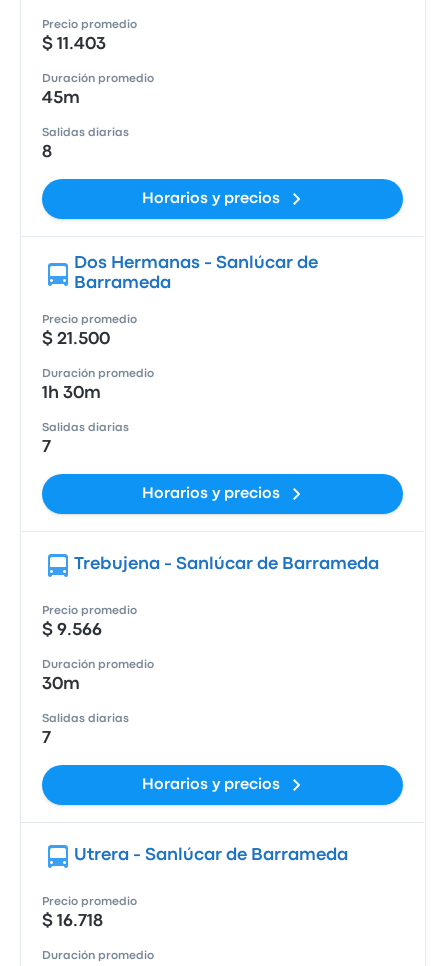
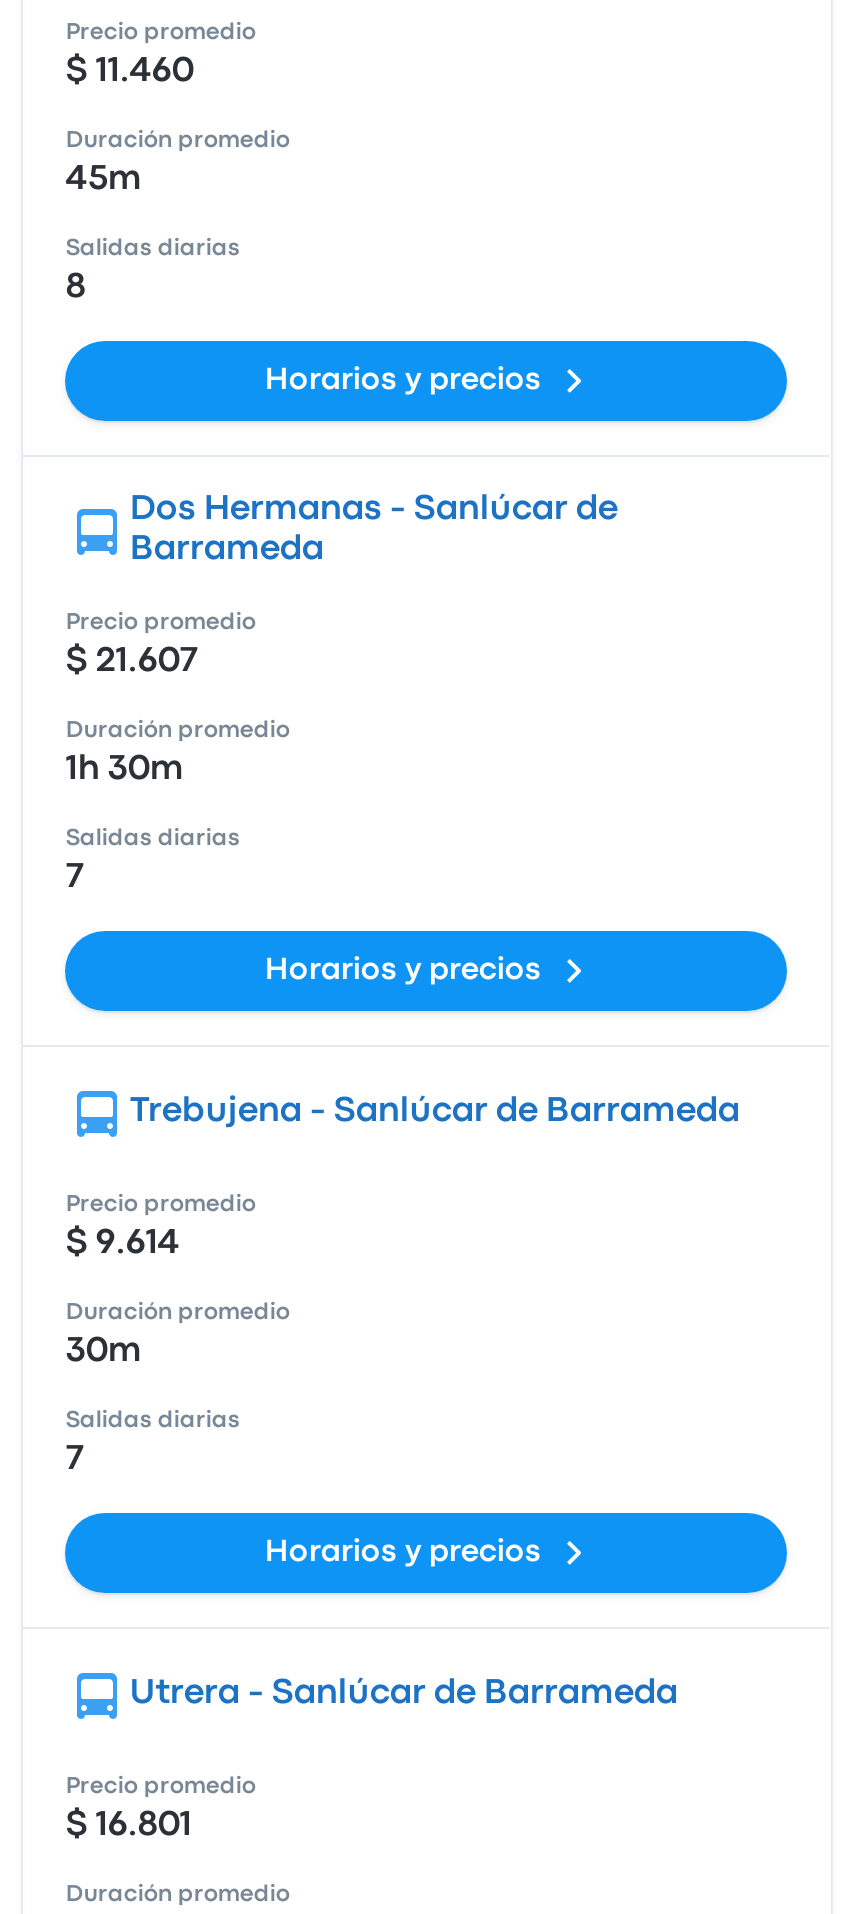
- $ 11.403
+ $ 11.460

- $ 21.500
+ $ 21.607

- $ 9.566
+ $ 9.614

- $ 16.718
+ $ 16.801
